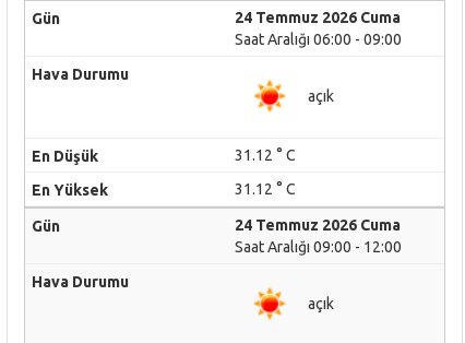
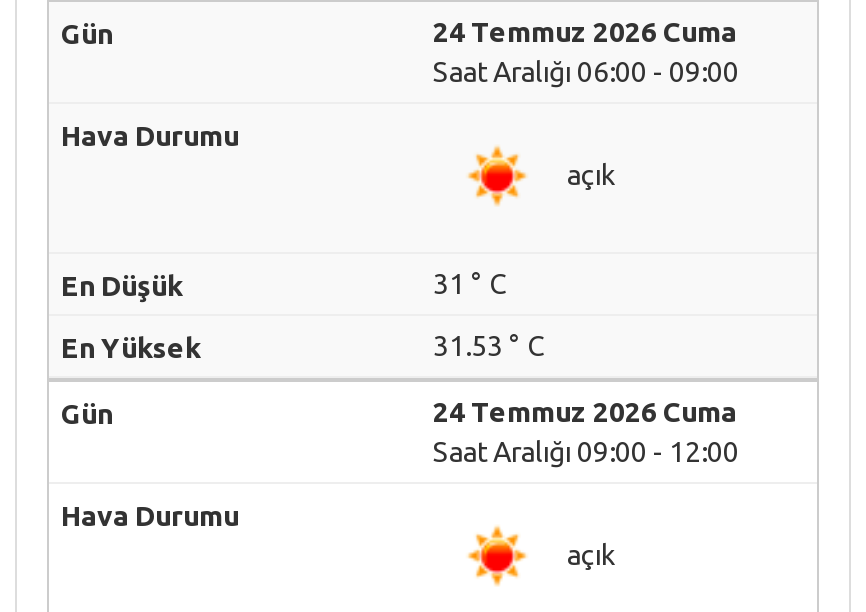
- 31.12 ° C
+ 31 ° C

- 31.12 ° C
+ 31.53 ° C
